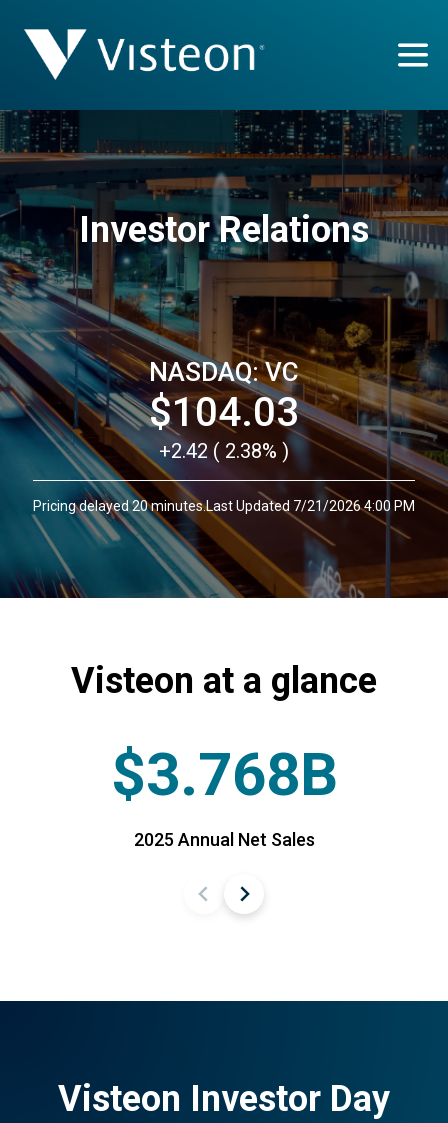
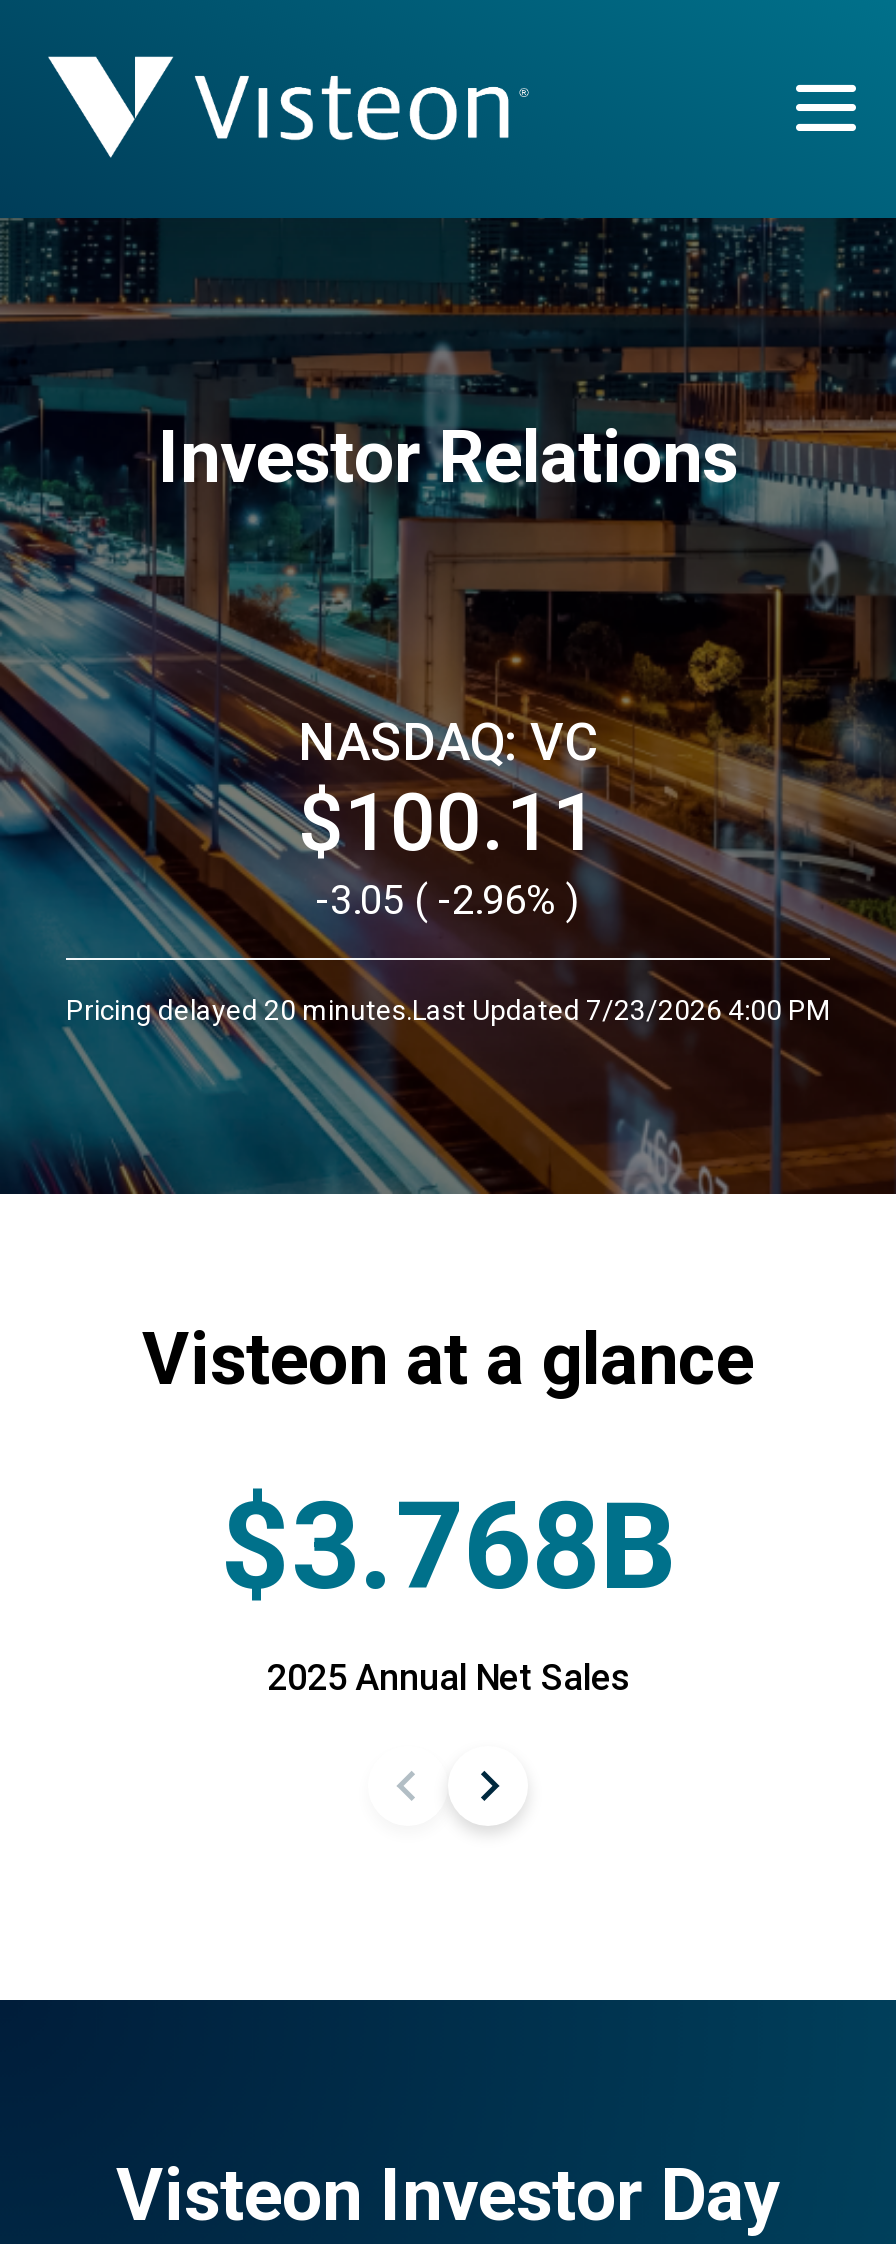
- 104.03
- +2.42 ( 2.38% )
+ 100.11
+ -3.05 ( -2.96% )

- Pricing delayed 20 minutes.Last Updated 7/21/2026 4:00 PM
+ Pricing delayed 20 minutes.Last Updated 7/23/2026 4:00 PM
